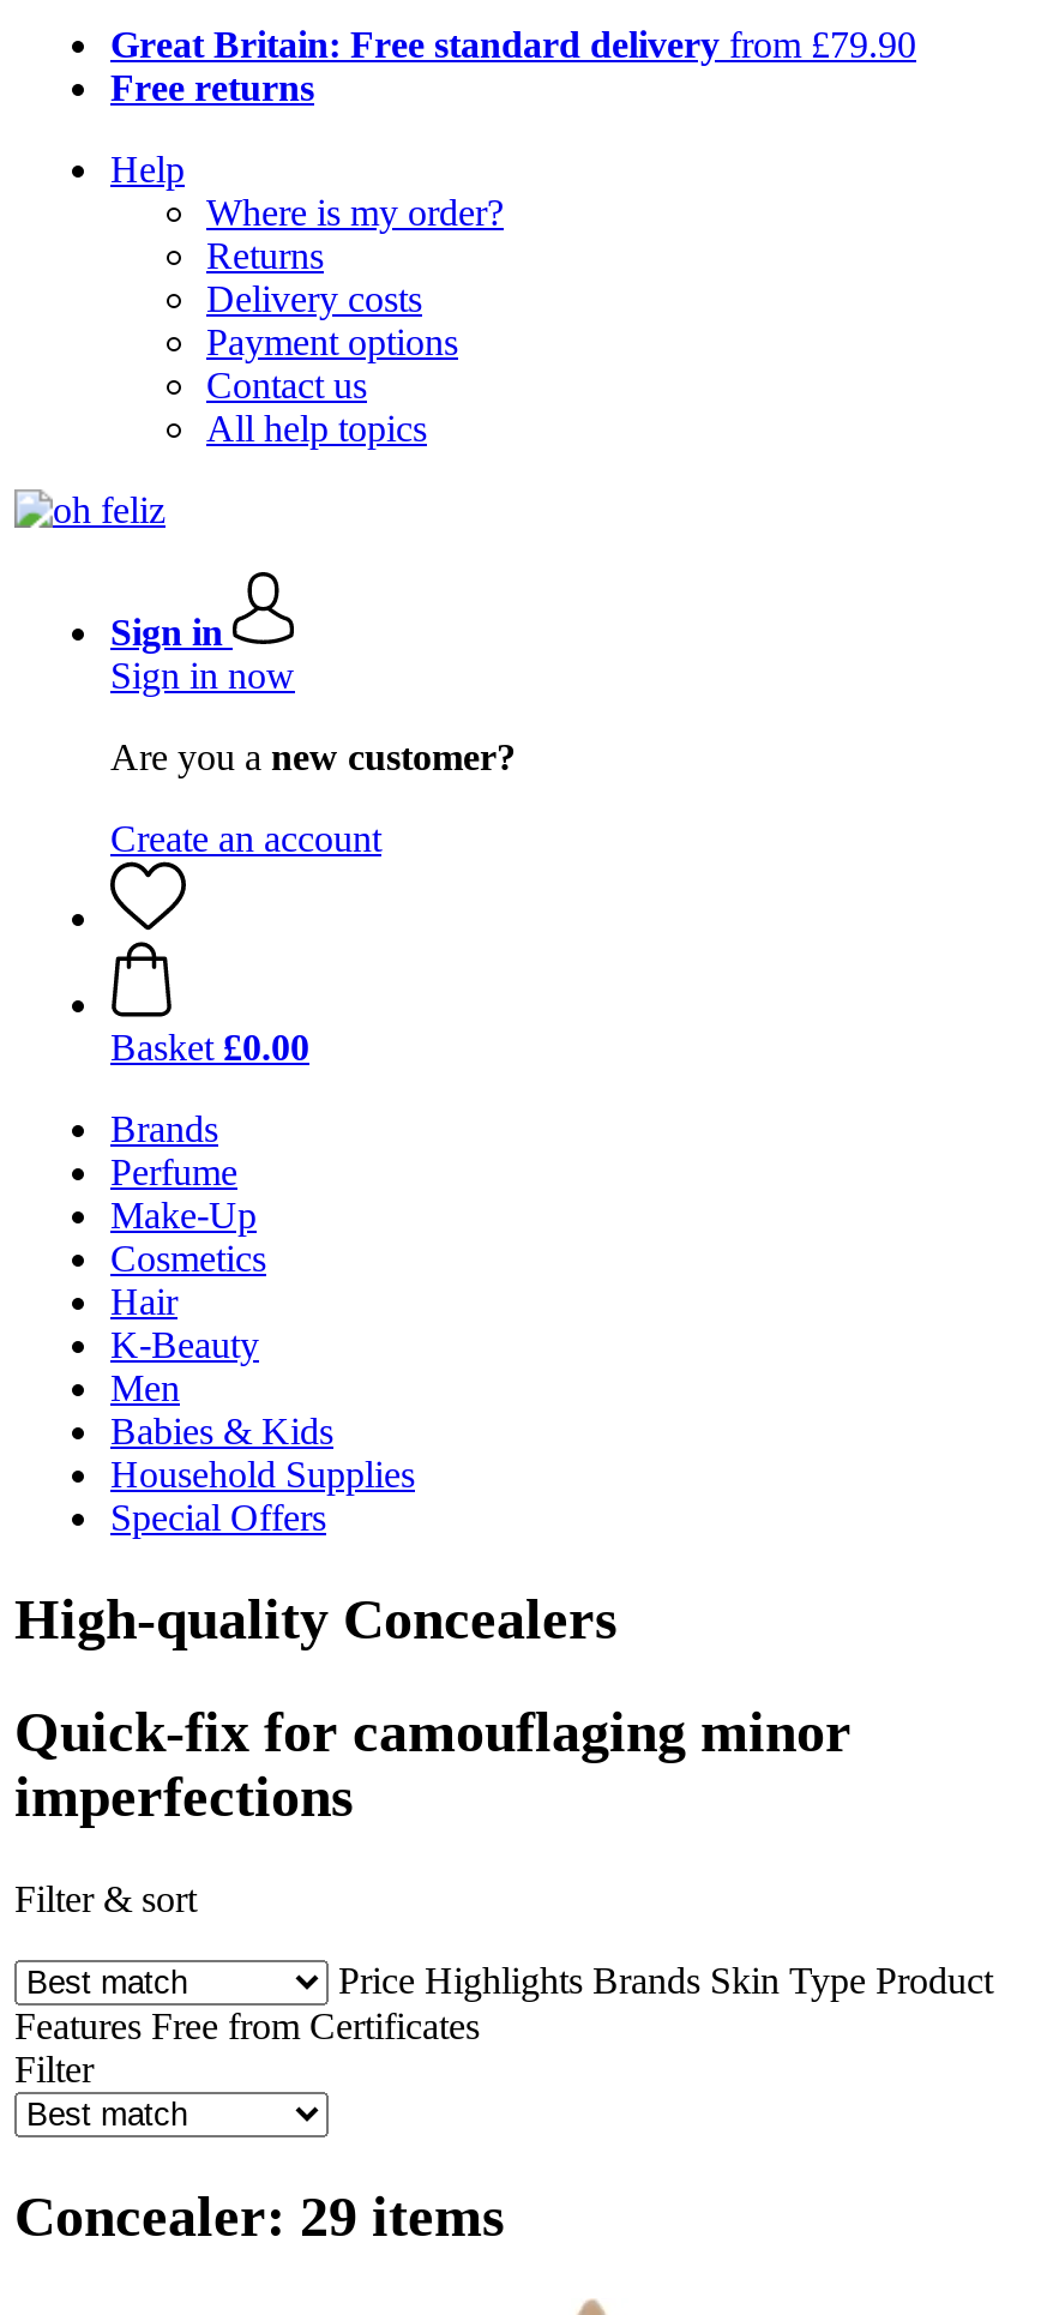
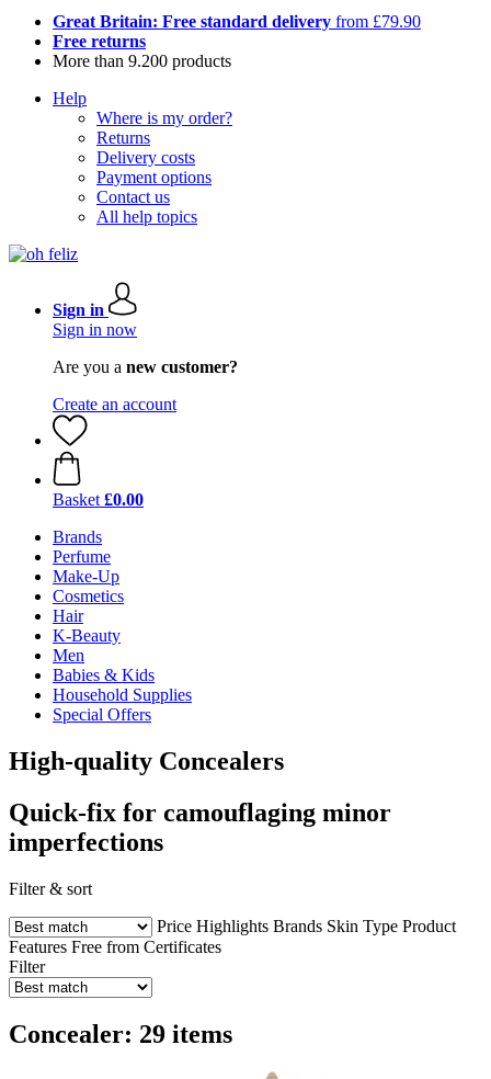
+ More than 9.200 products
